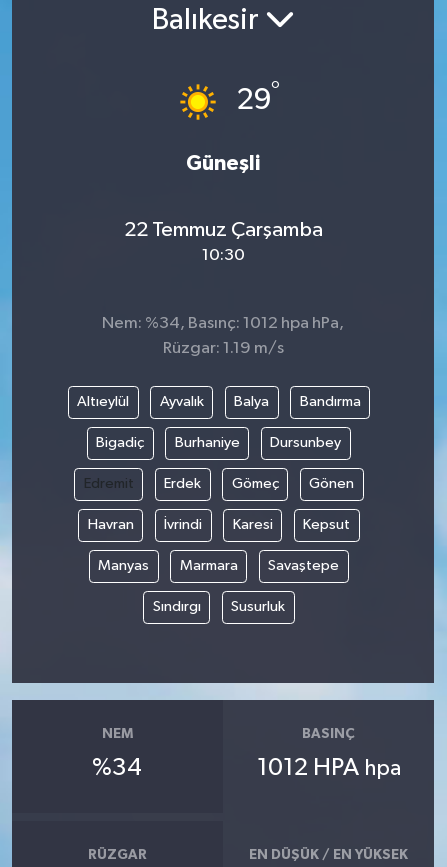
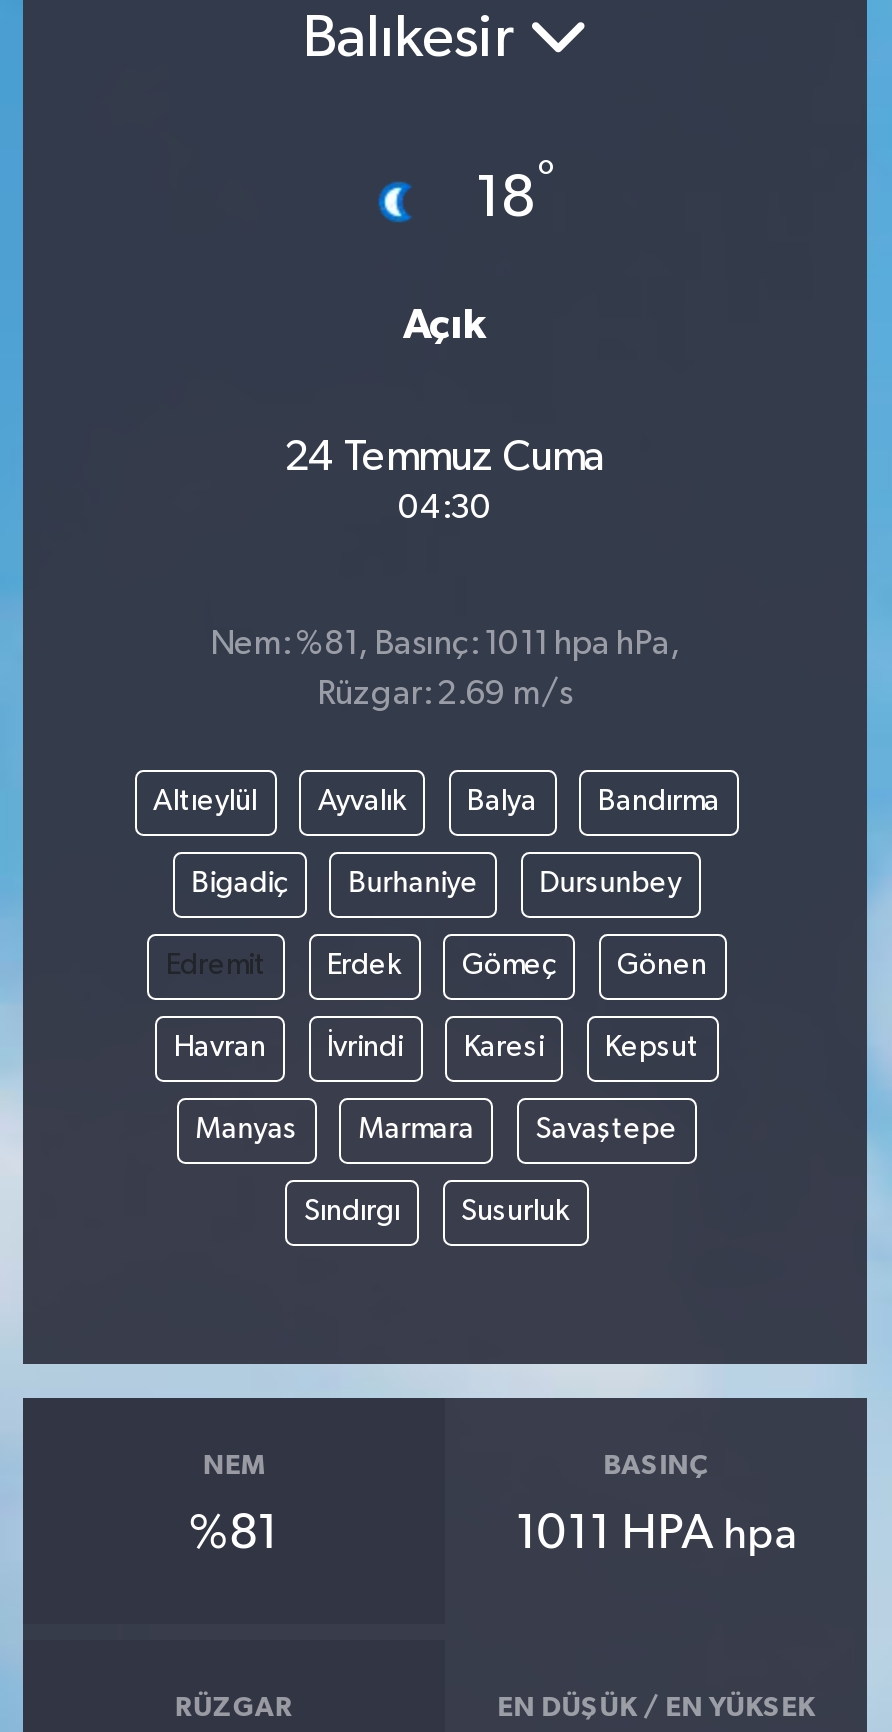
- [image]
- 29°
+ [image]
+ 18°

- Güneşli
+ Açık

- 22 Temmuz Çarşamba
- 10:30
+ 24 Temmuz Cuma
+ 04:30

- Nem: %34, Basınç: 1012 hpa hPa,
+ Nem: %81, Basınç: 1011 hpa hPa,

- Rüzgar: 1.19 m/s
+ Rüzgar: 2.69 m/s

- %34
+ %81

- 1012 HPA hpa
+ 1011 HPA hpa
